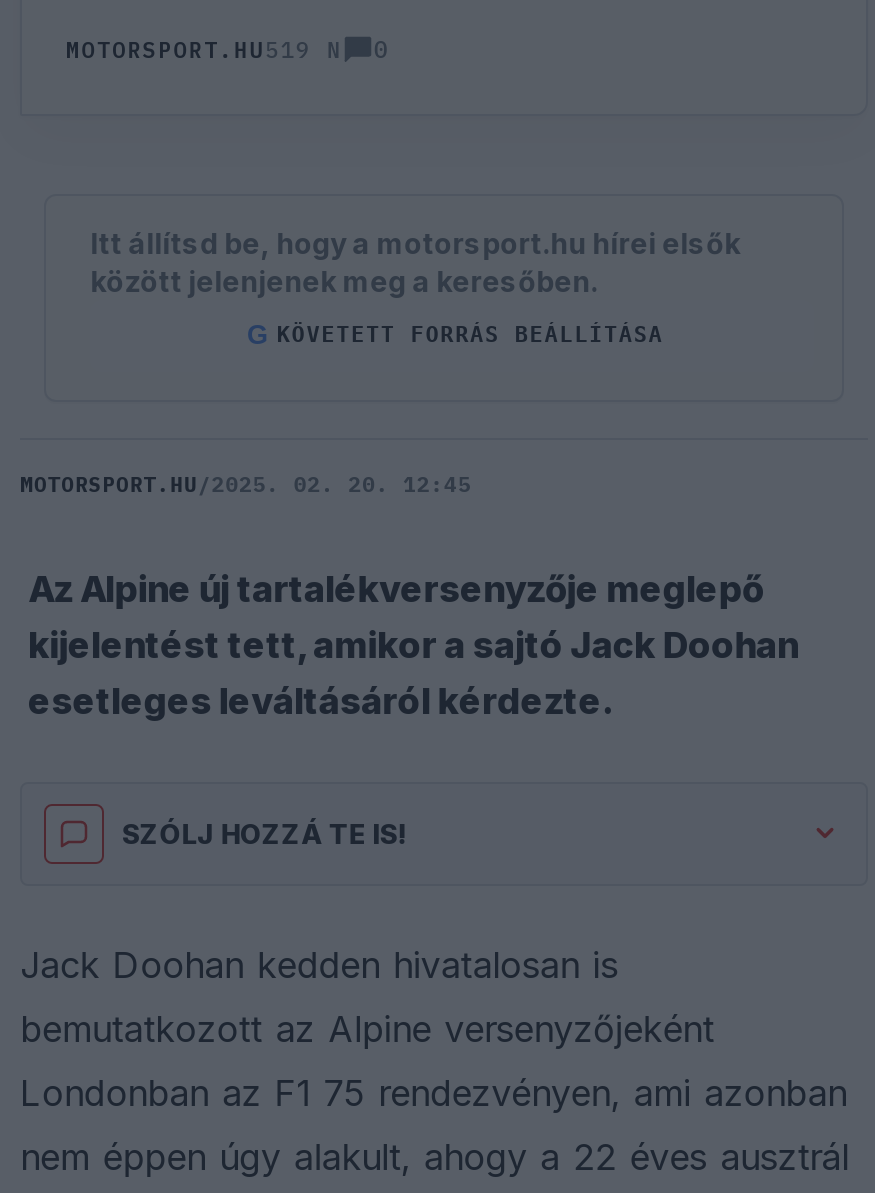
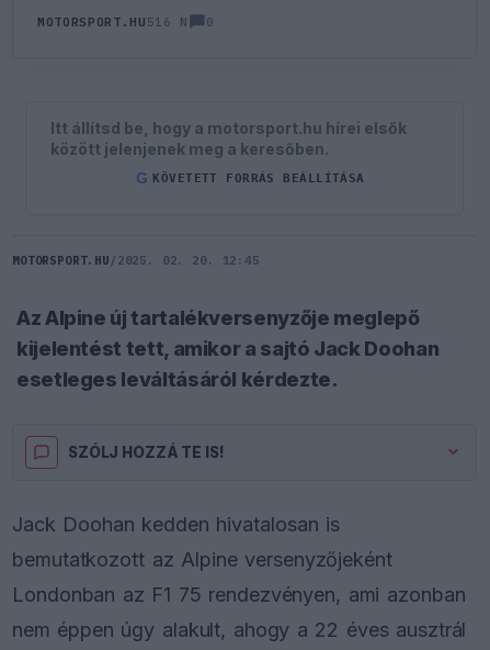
- MOTORSPORT.HU 519 N
+ MOTORSPORT.HU 516 N
